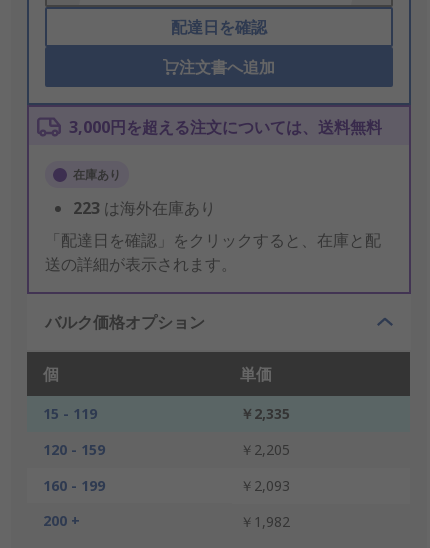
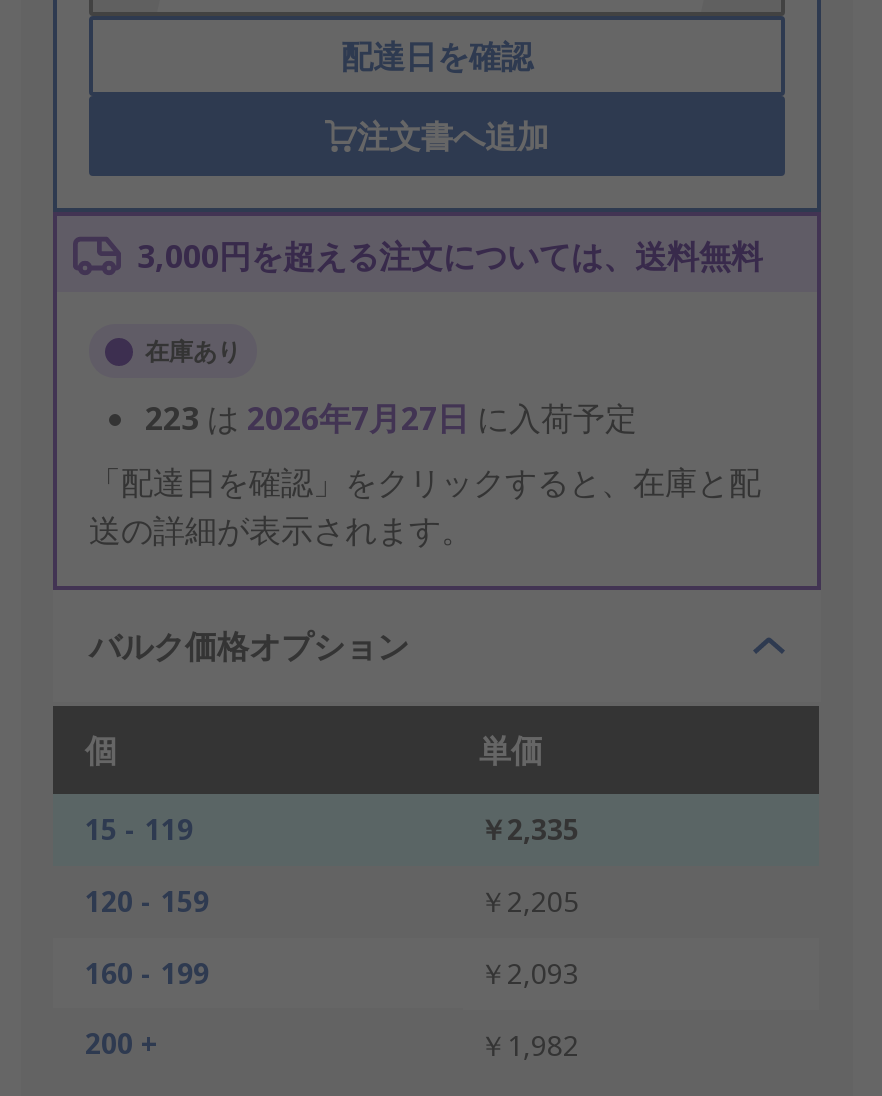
- 223は海外在庫あり
+ 223は2026年7月27日に入荷予定
